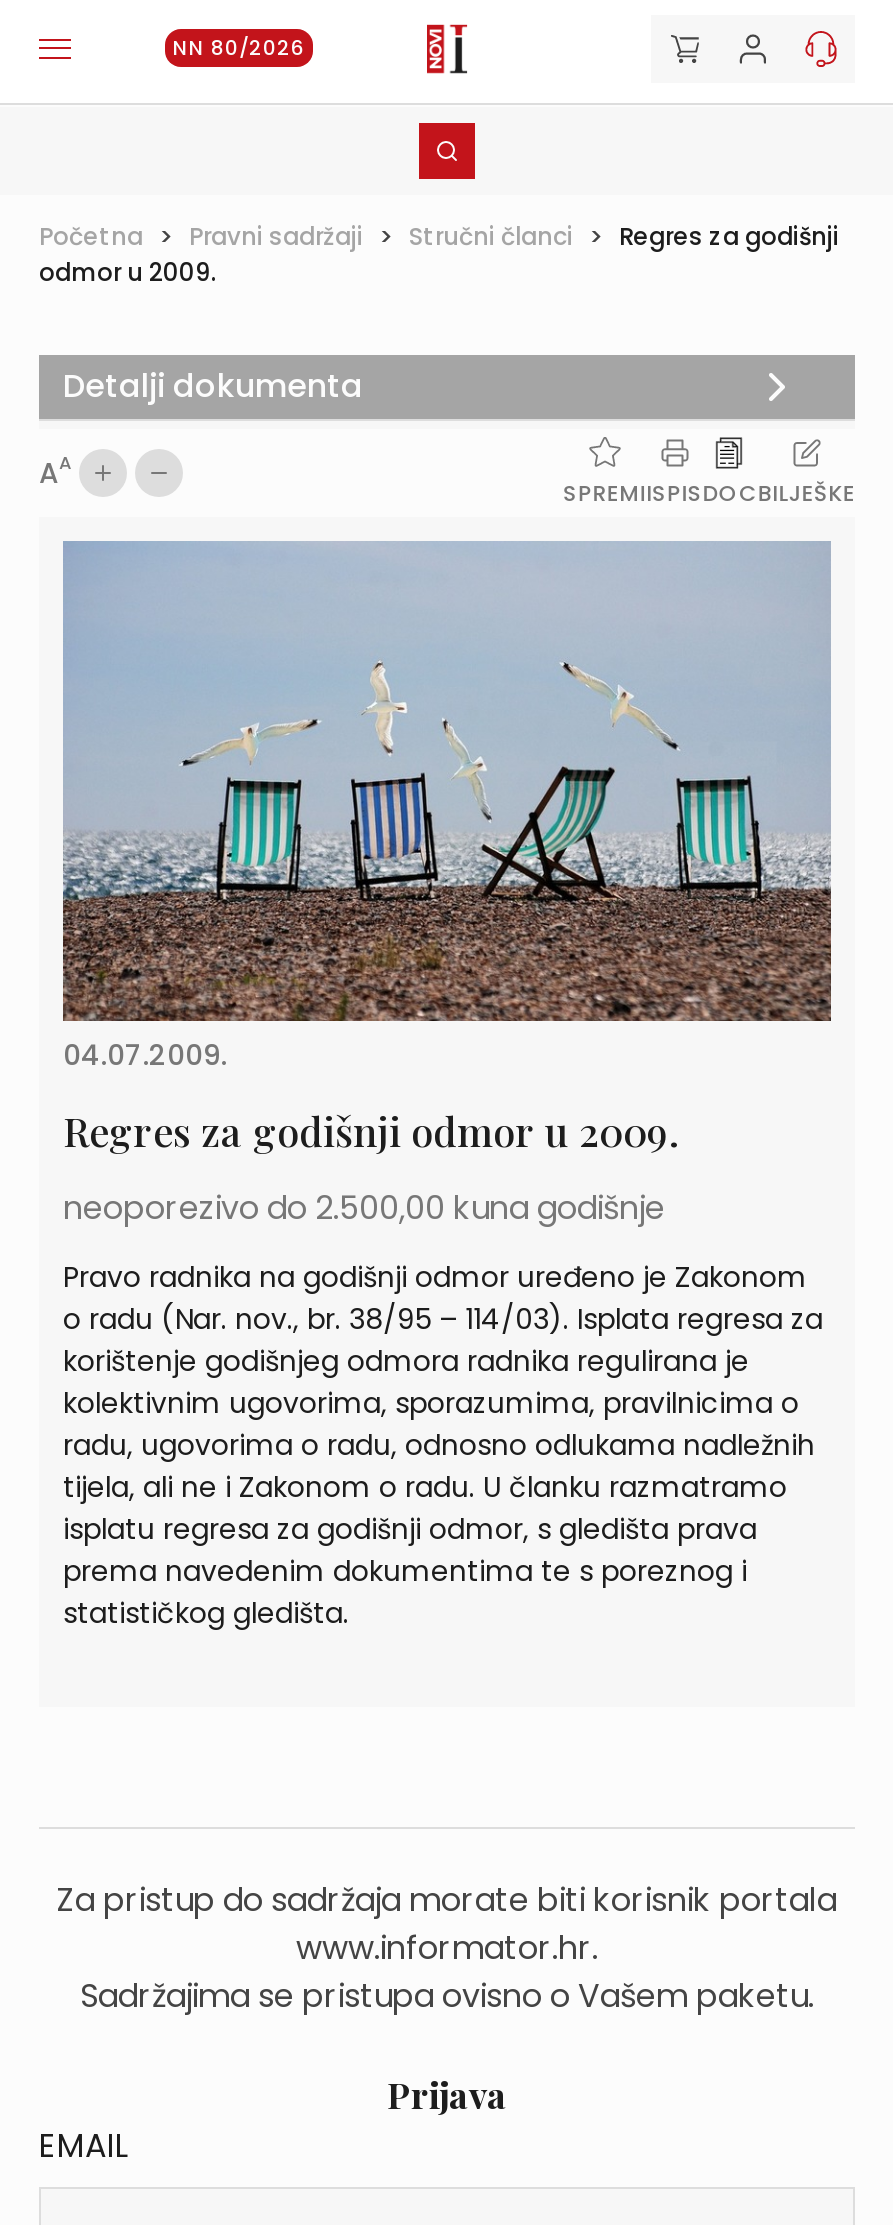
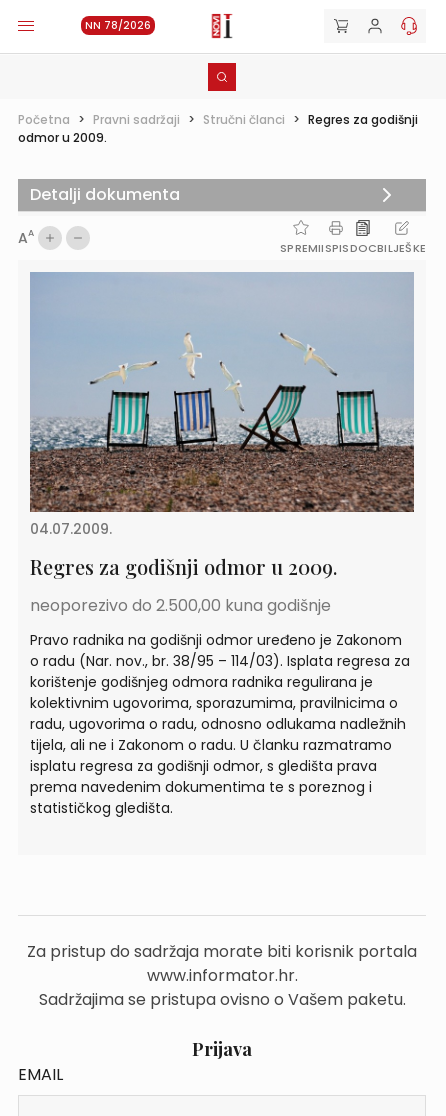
- NN 80/2026
+ NN 78/2026
